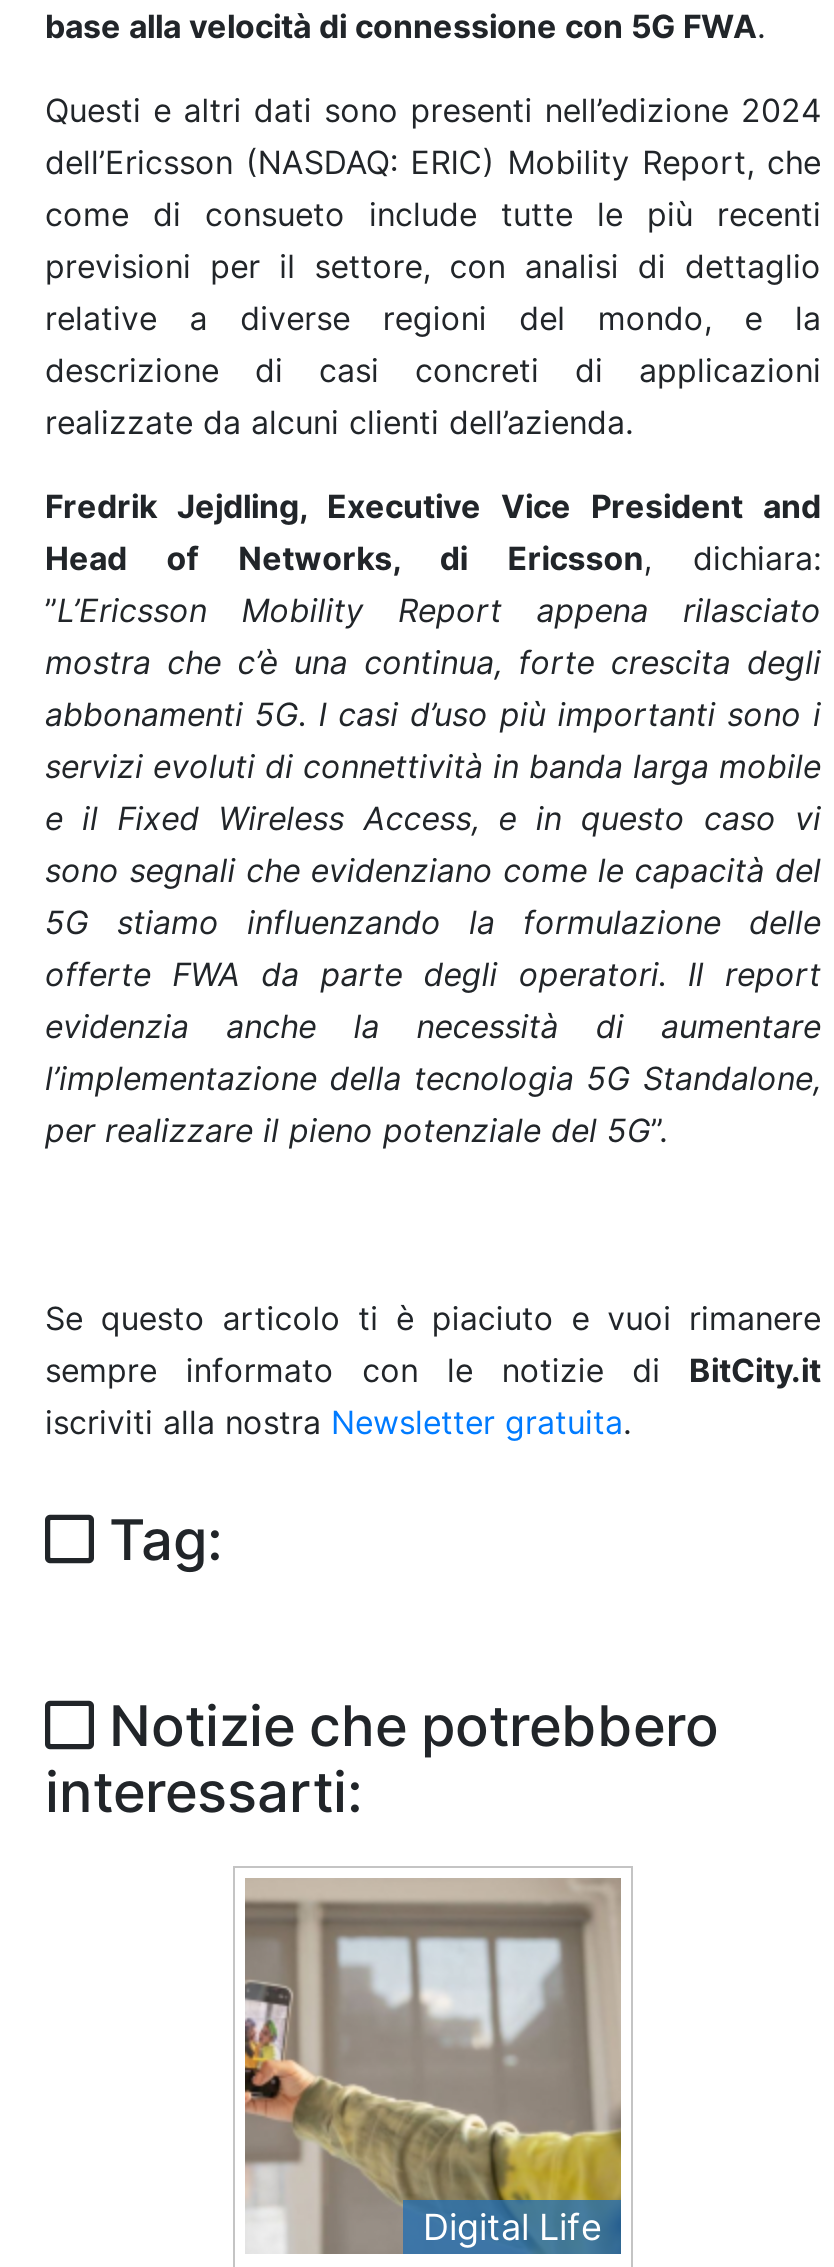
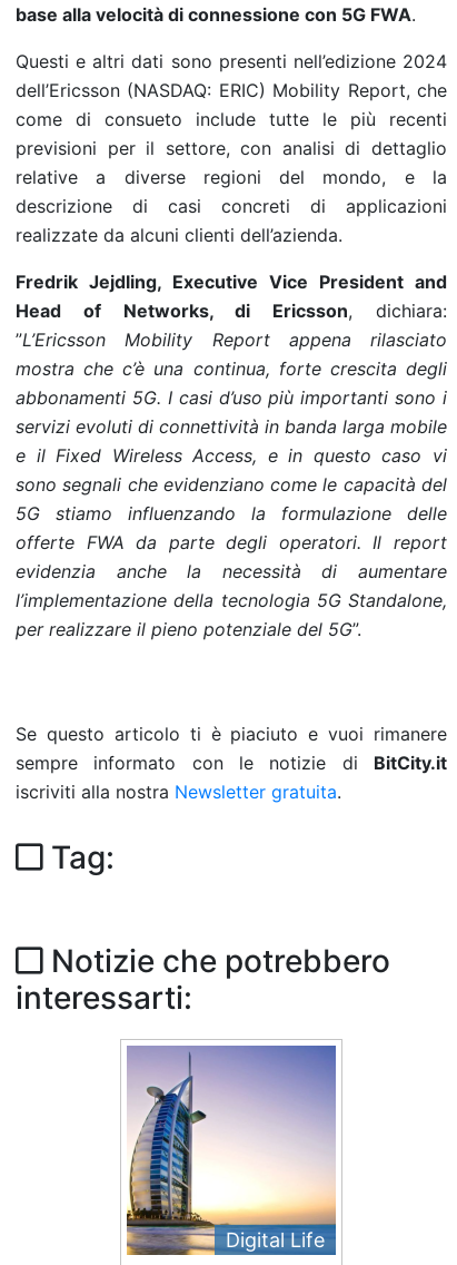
- [image]
+ [image]
